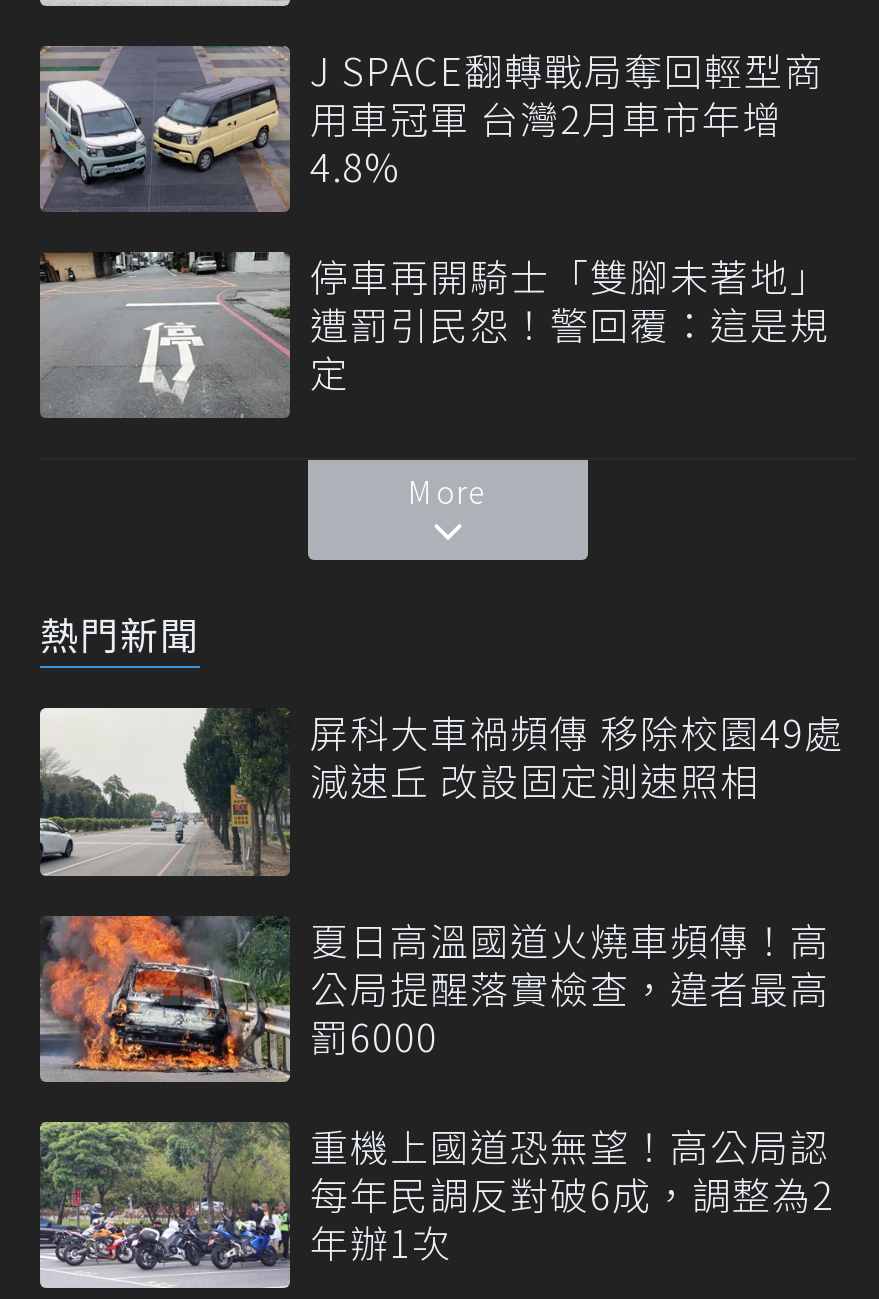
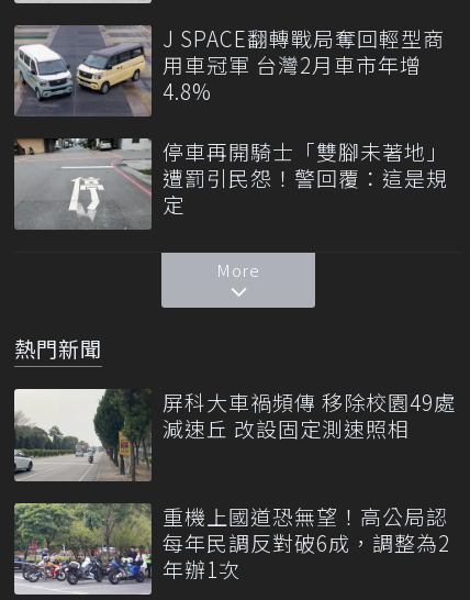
- [image]
- 夏日高溫國道火燒車頻傳！高
- 公局提醒落實檢查，違者最高
- 罰6000
